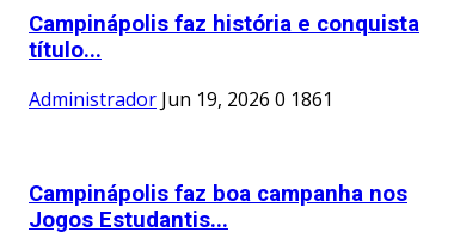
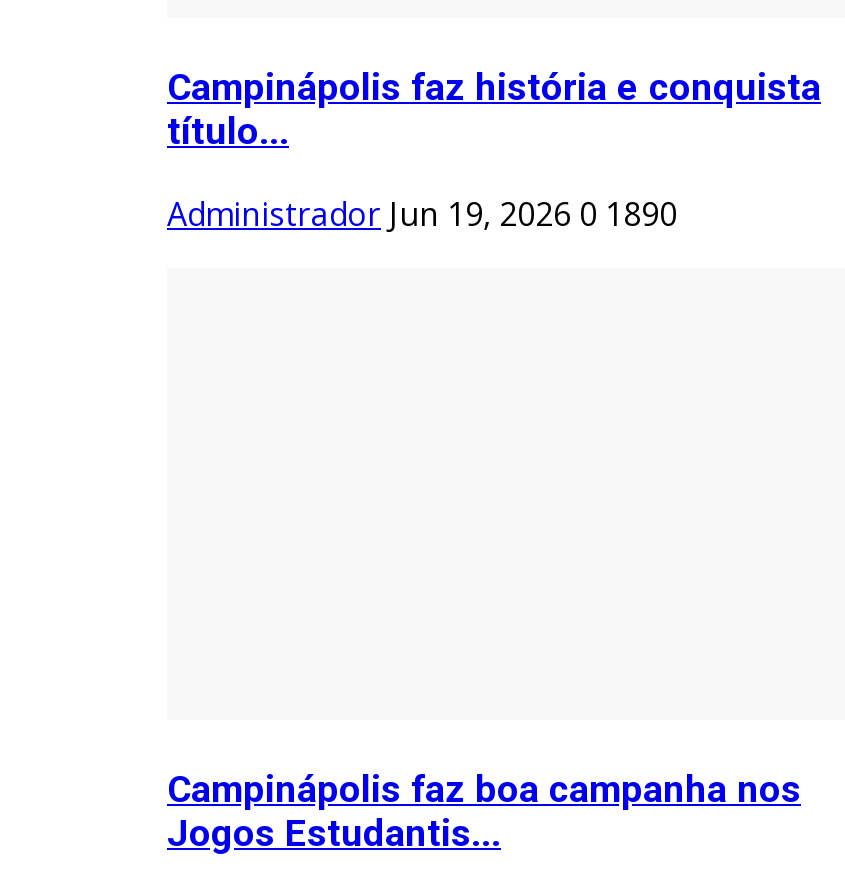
- Administrador Jun 19, 2026 0 1861
+ Administrador Jun 19, 2026 0 1890
